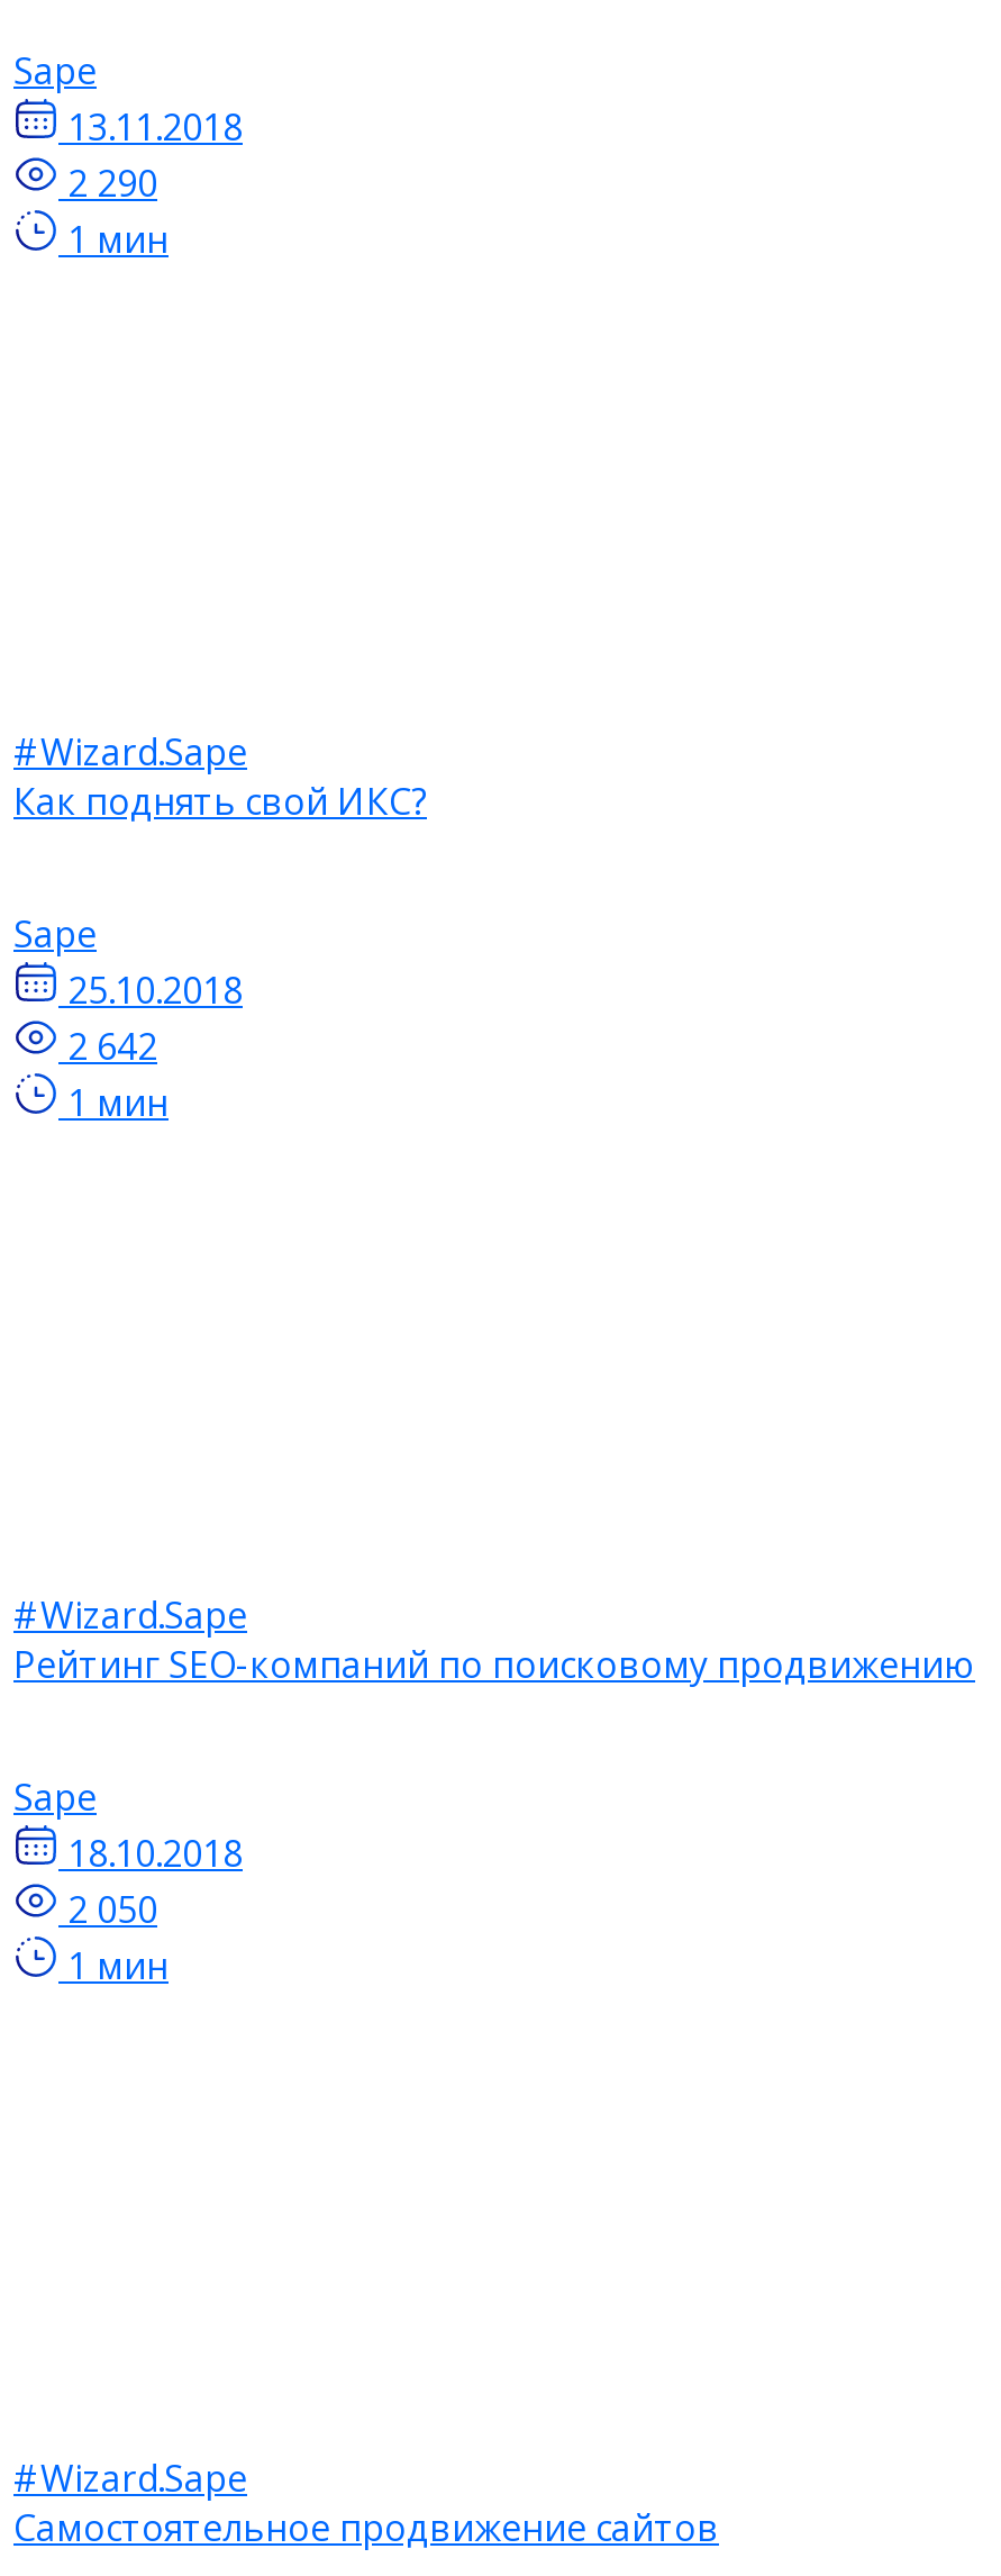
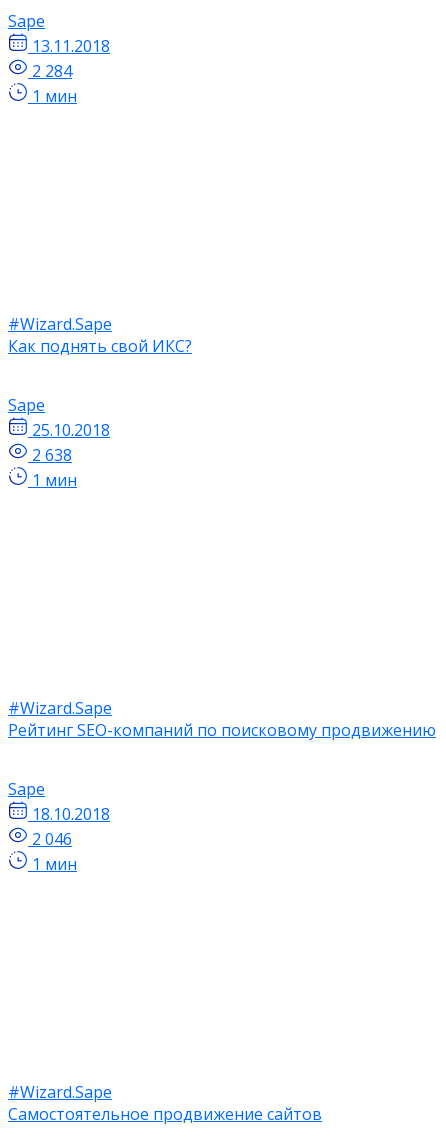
- 2 290
+ 2 284

- 2 642
+ 2 638

- 2 050
+ 2 046
